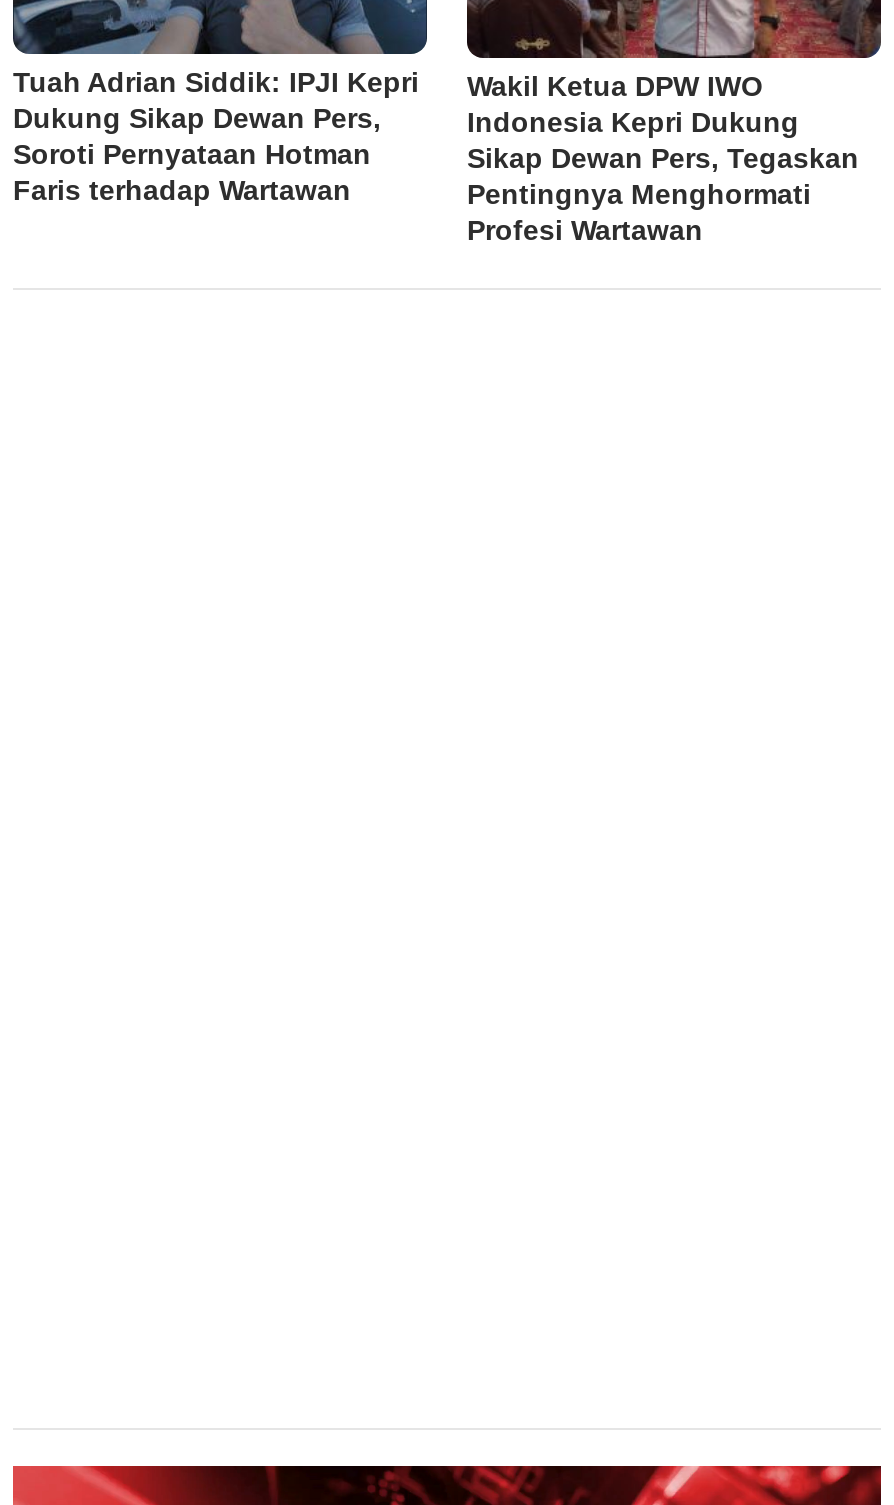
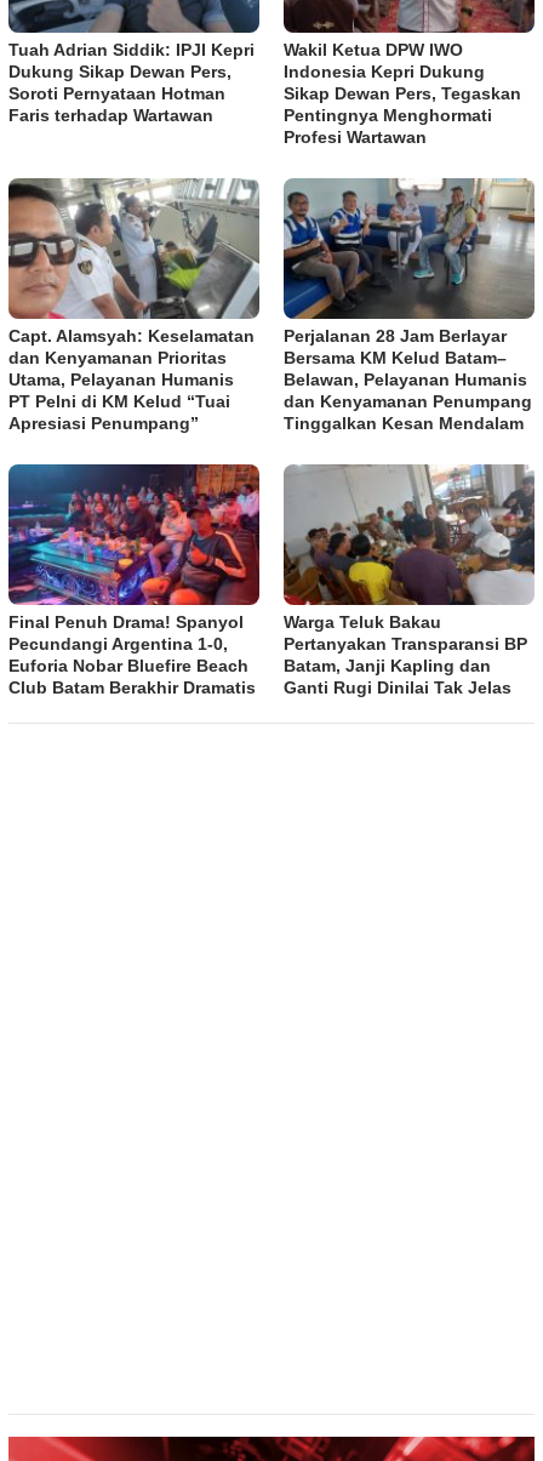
+ [image]
+ Capt. Alamsyah: Keselamatan
+ dan Kenyamanan Prioritas
+ Utama, Pelayanan Humanis
+ PT Pelni di KM Kelud “Tuai
+ Apresiasi Penumpang”

+ [image]
+ Final Penuh Drama! Spanyol
+ Pecundangi Argentina 1-0,
+ Euforia Nobar Bluefire Beach
+ Club Batam Berakhir Dramatis

+ [image]
+ Perjalanan 28 Jam Berlayar
+ Bersama KM Kelud Batam–
+ Belawan, Pelayanan Humanis
+ dan Kenyamanan Penumpang
+ Tinggalkan Kesan Mendalam

+ [image]
+ Warga Teluk Bakau
+ Pertanyakan Transparansi BP
+ Batam, Janji Kapling dan
+ Ganti Rugi Dinilai Tak Jelas
